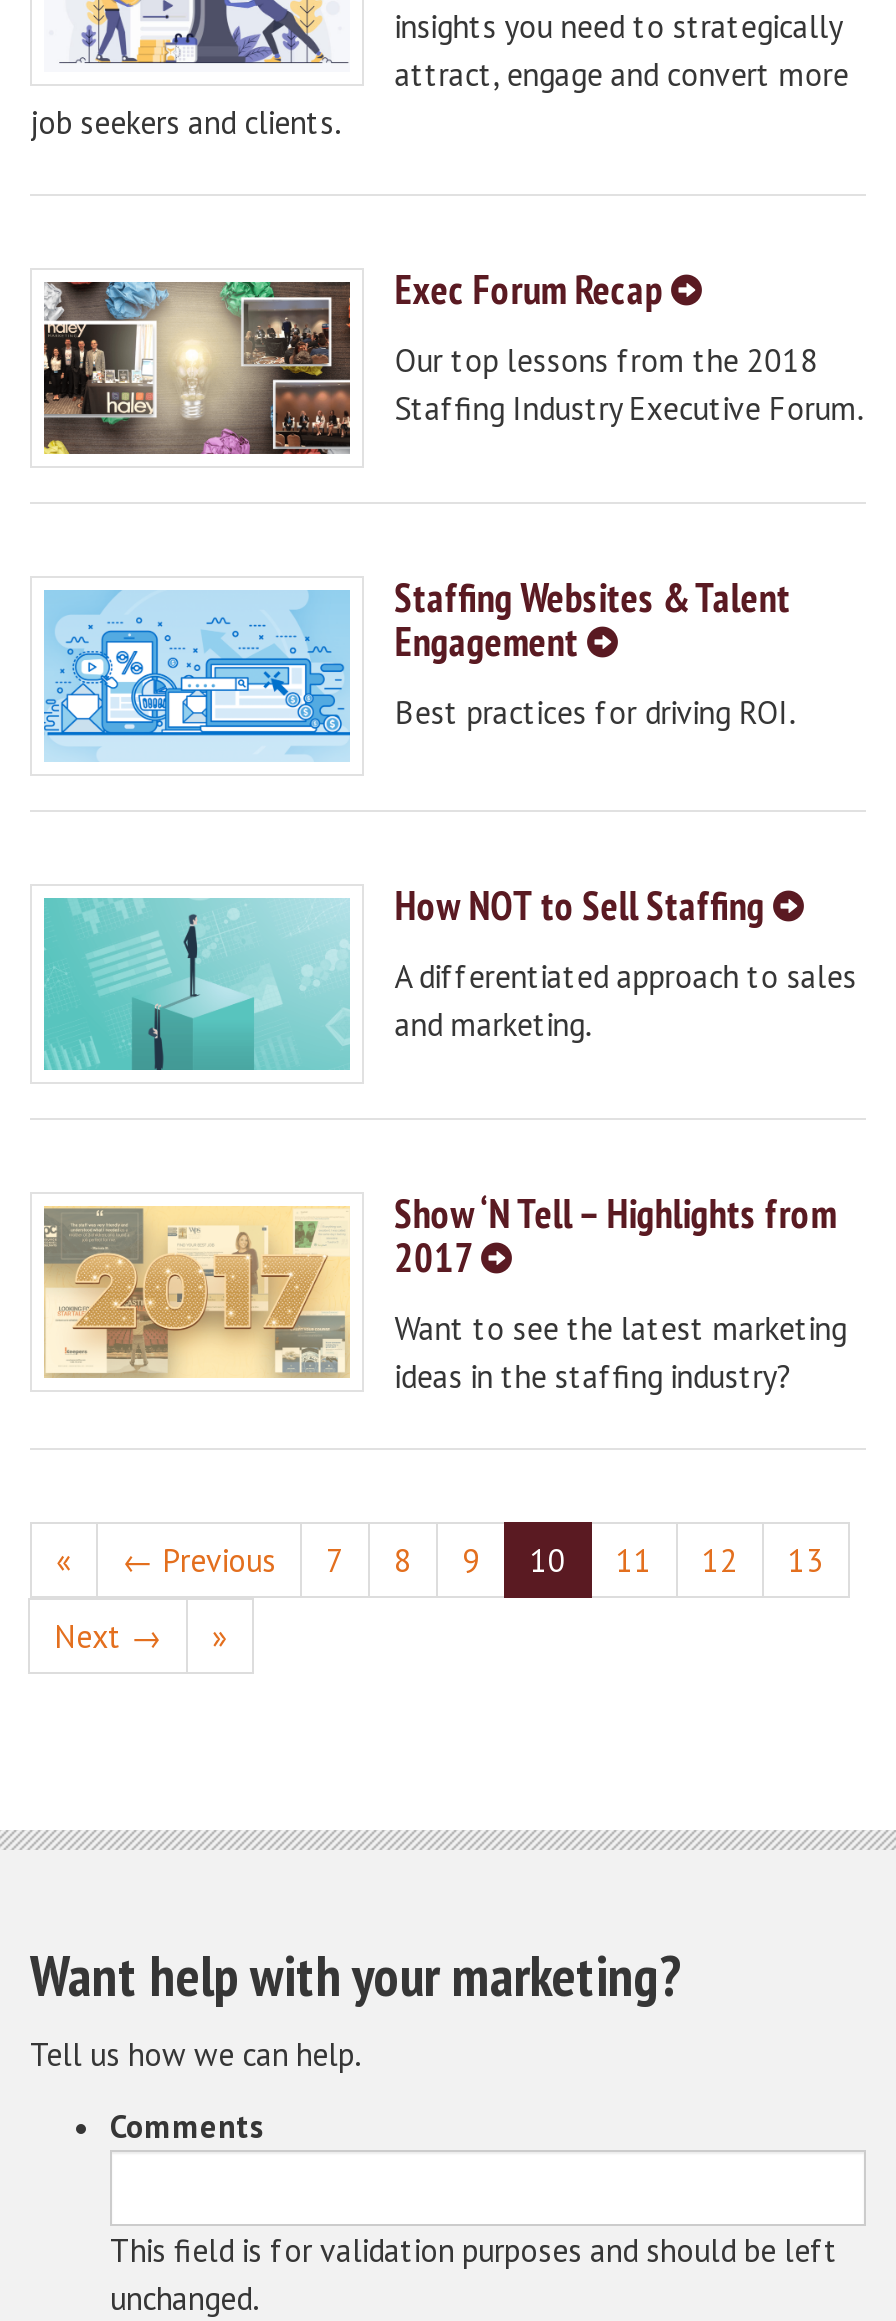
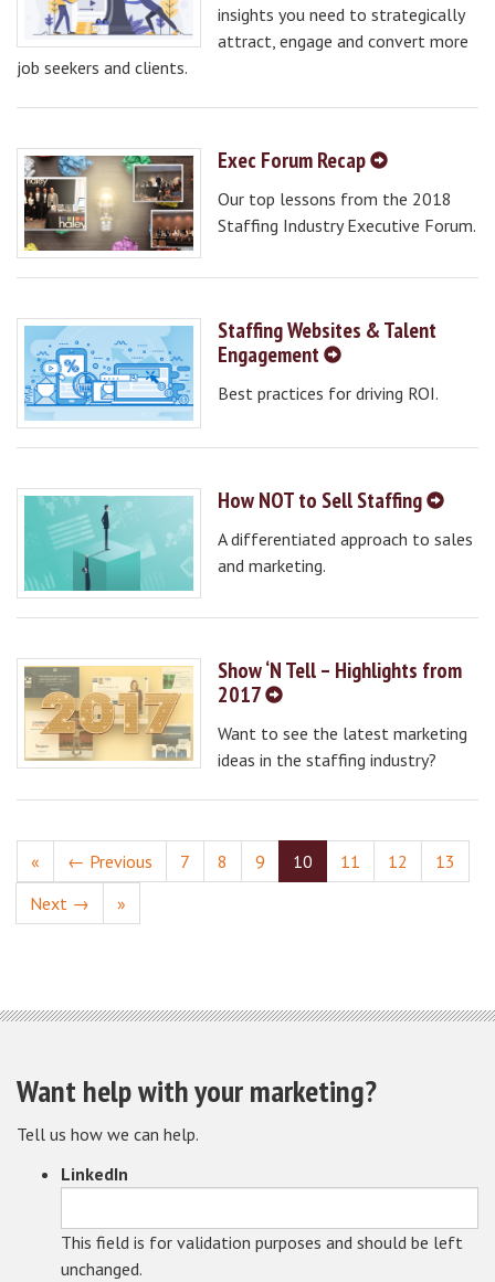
- Comments
+ LinkedIn
